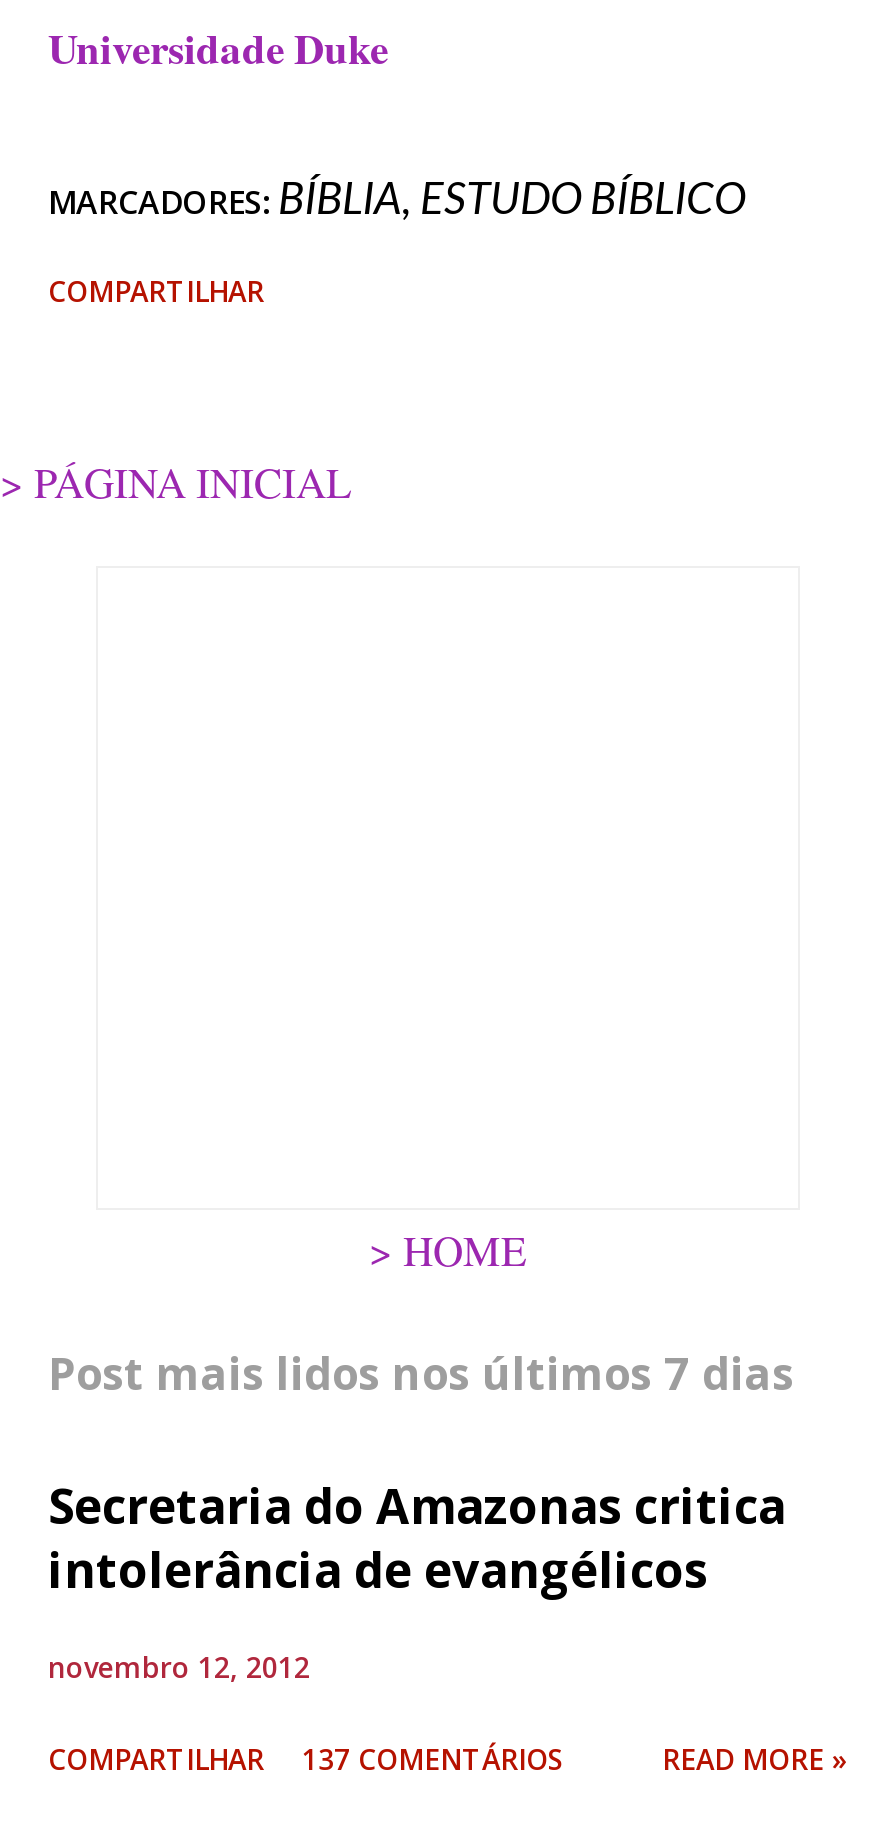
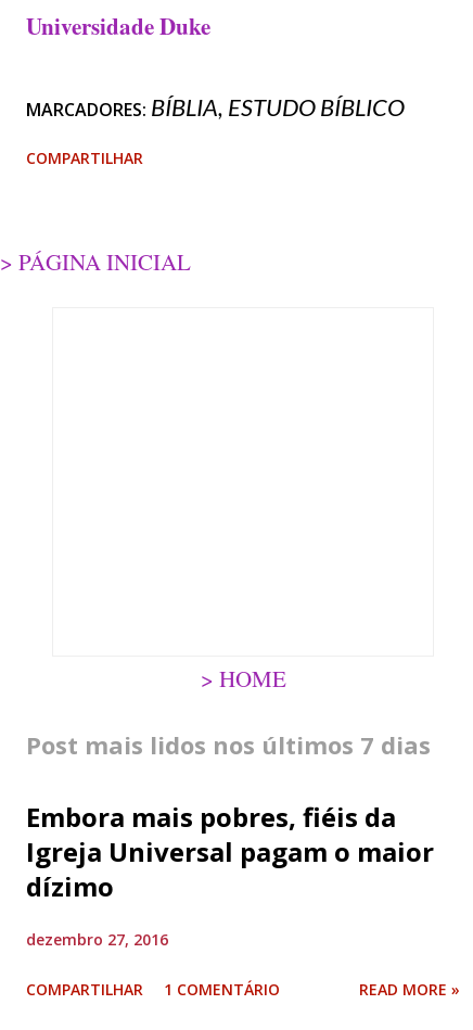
- Secretaria do Amazonas critica
- intolerância de evangélicos
+ Embora mais pobres, fiéis da
+ Igreja Universal pagam o maior
+ dízimo

- novembro 12, 2012
+ dezembro 27, 2016

- COMPARTILHAR 137 COMENTÁRIOS
+ COMPARTILHAR 1 COMENTÁRIO
